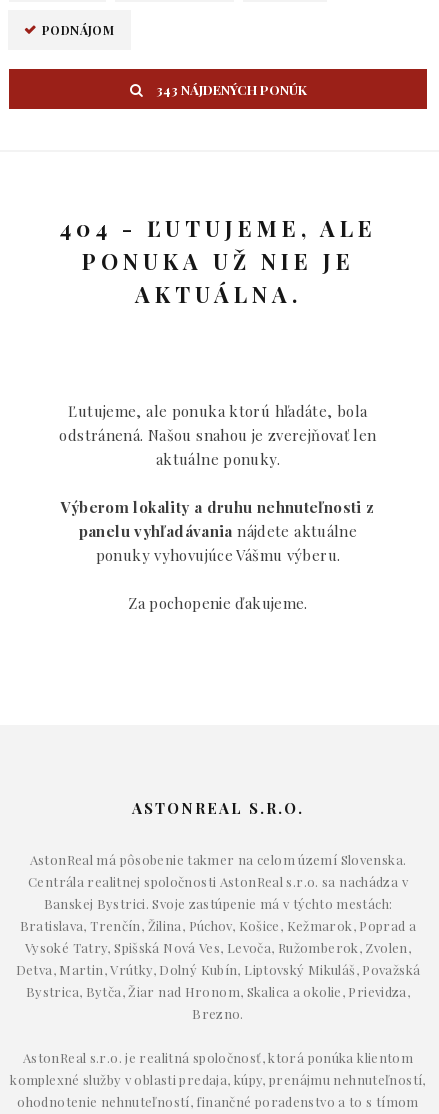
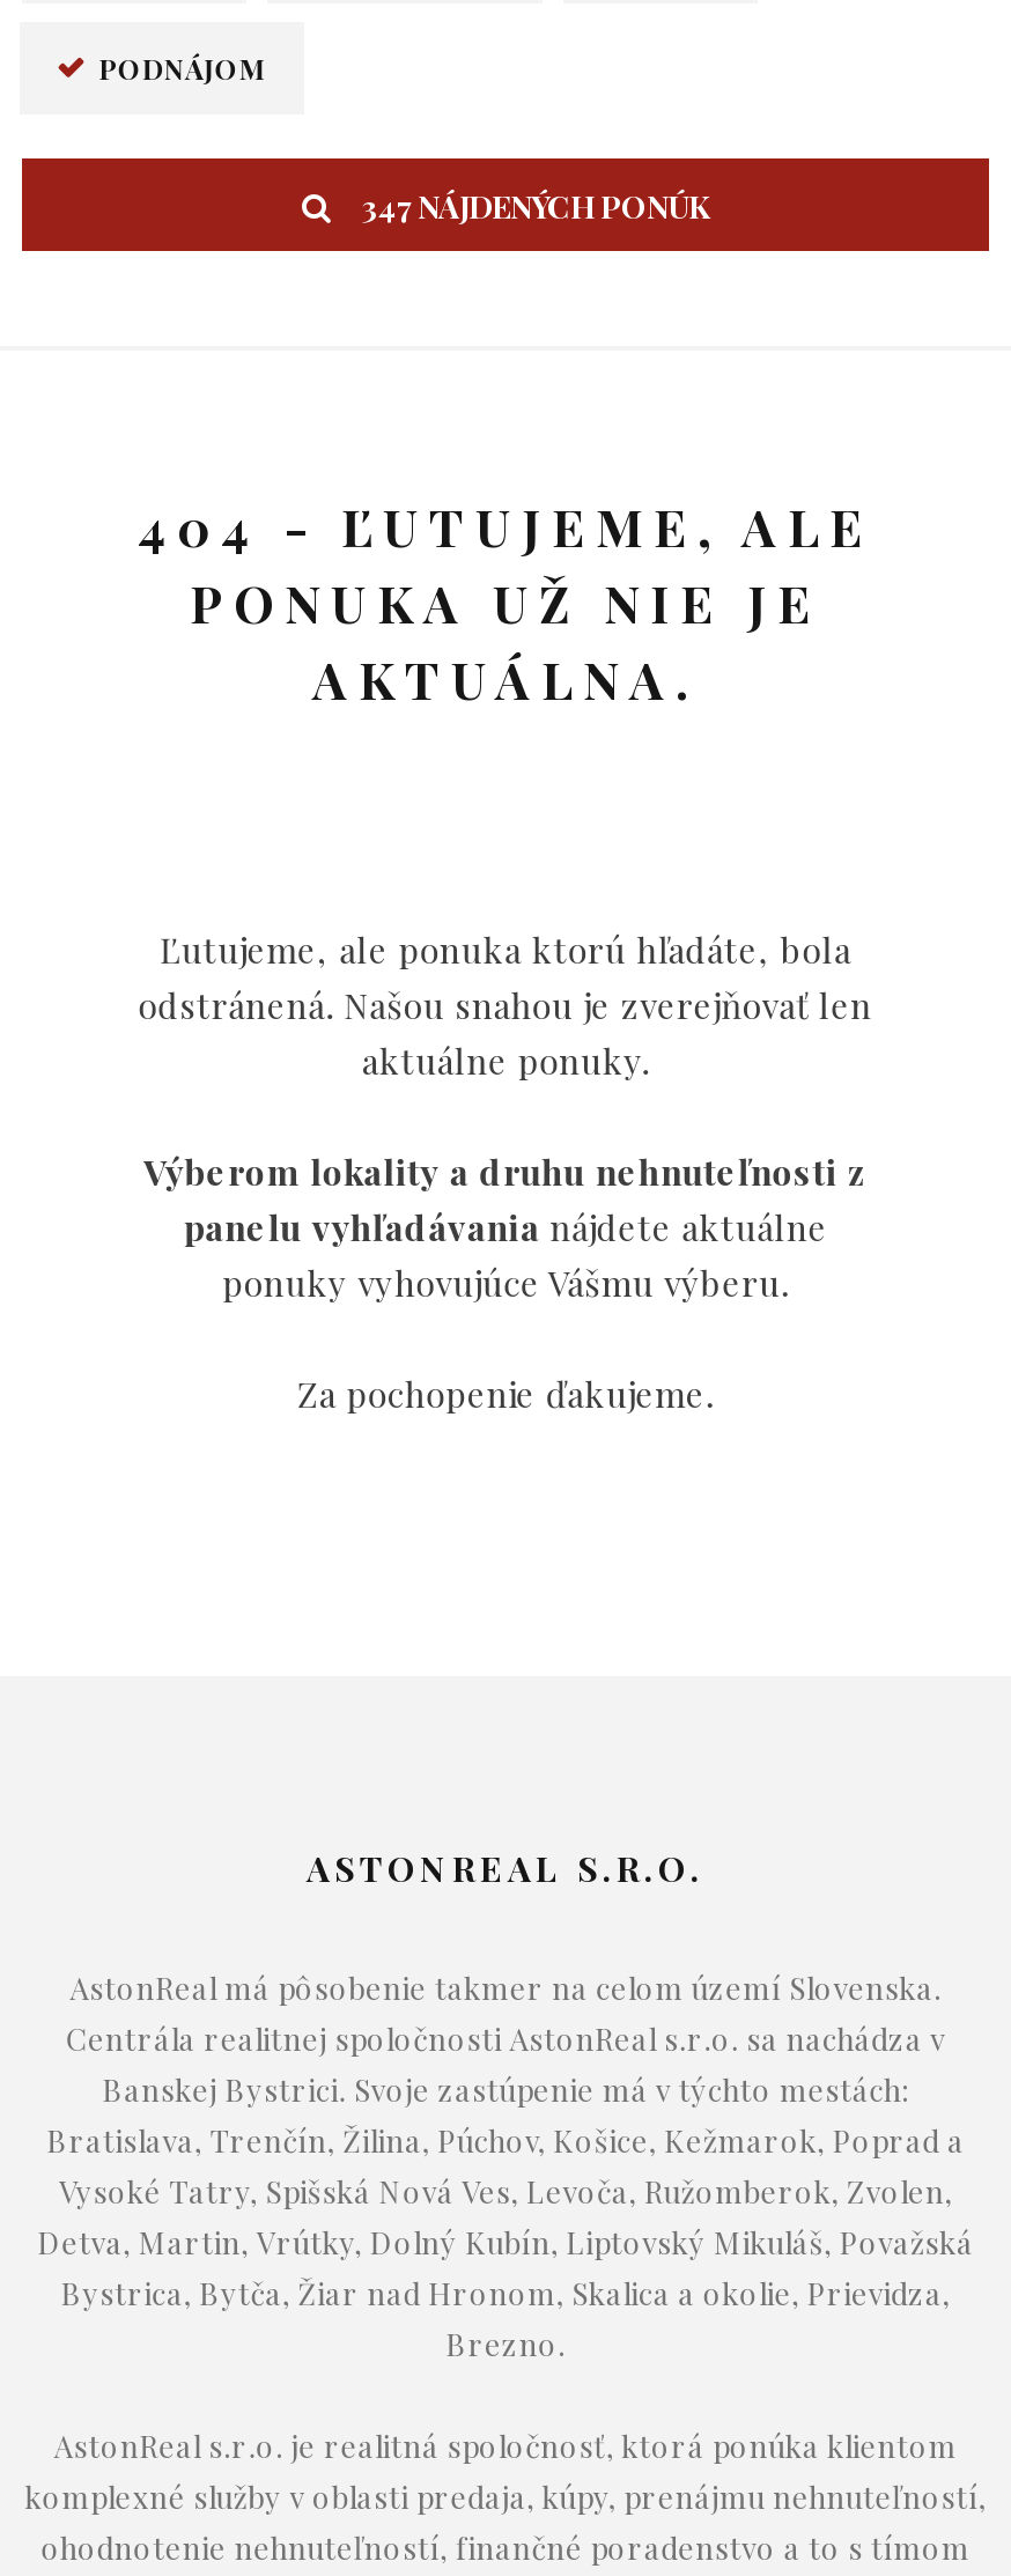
- 343 NÁJDENÝCH PONÚK
+ 347 NÁJDENÝCH PONÚK
